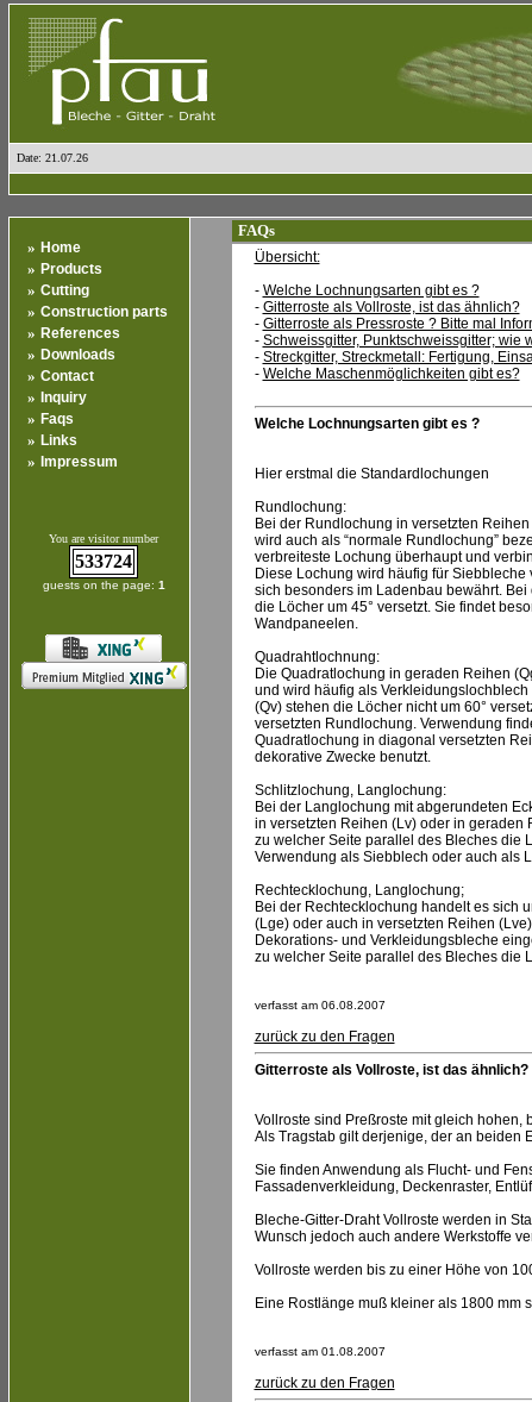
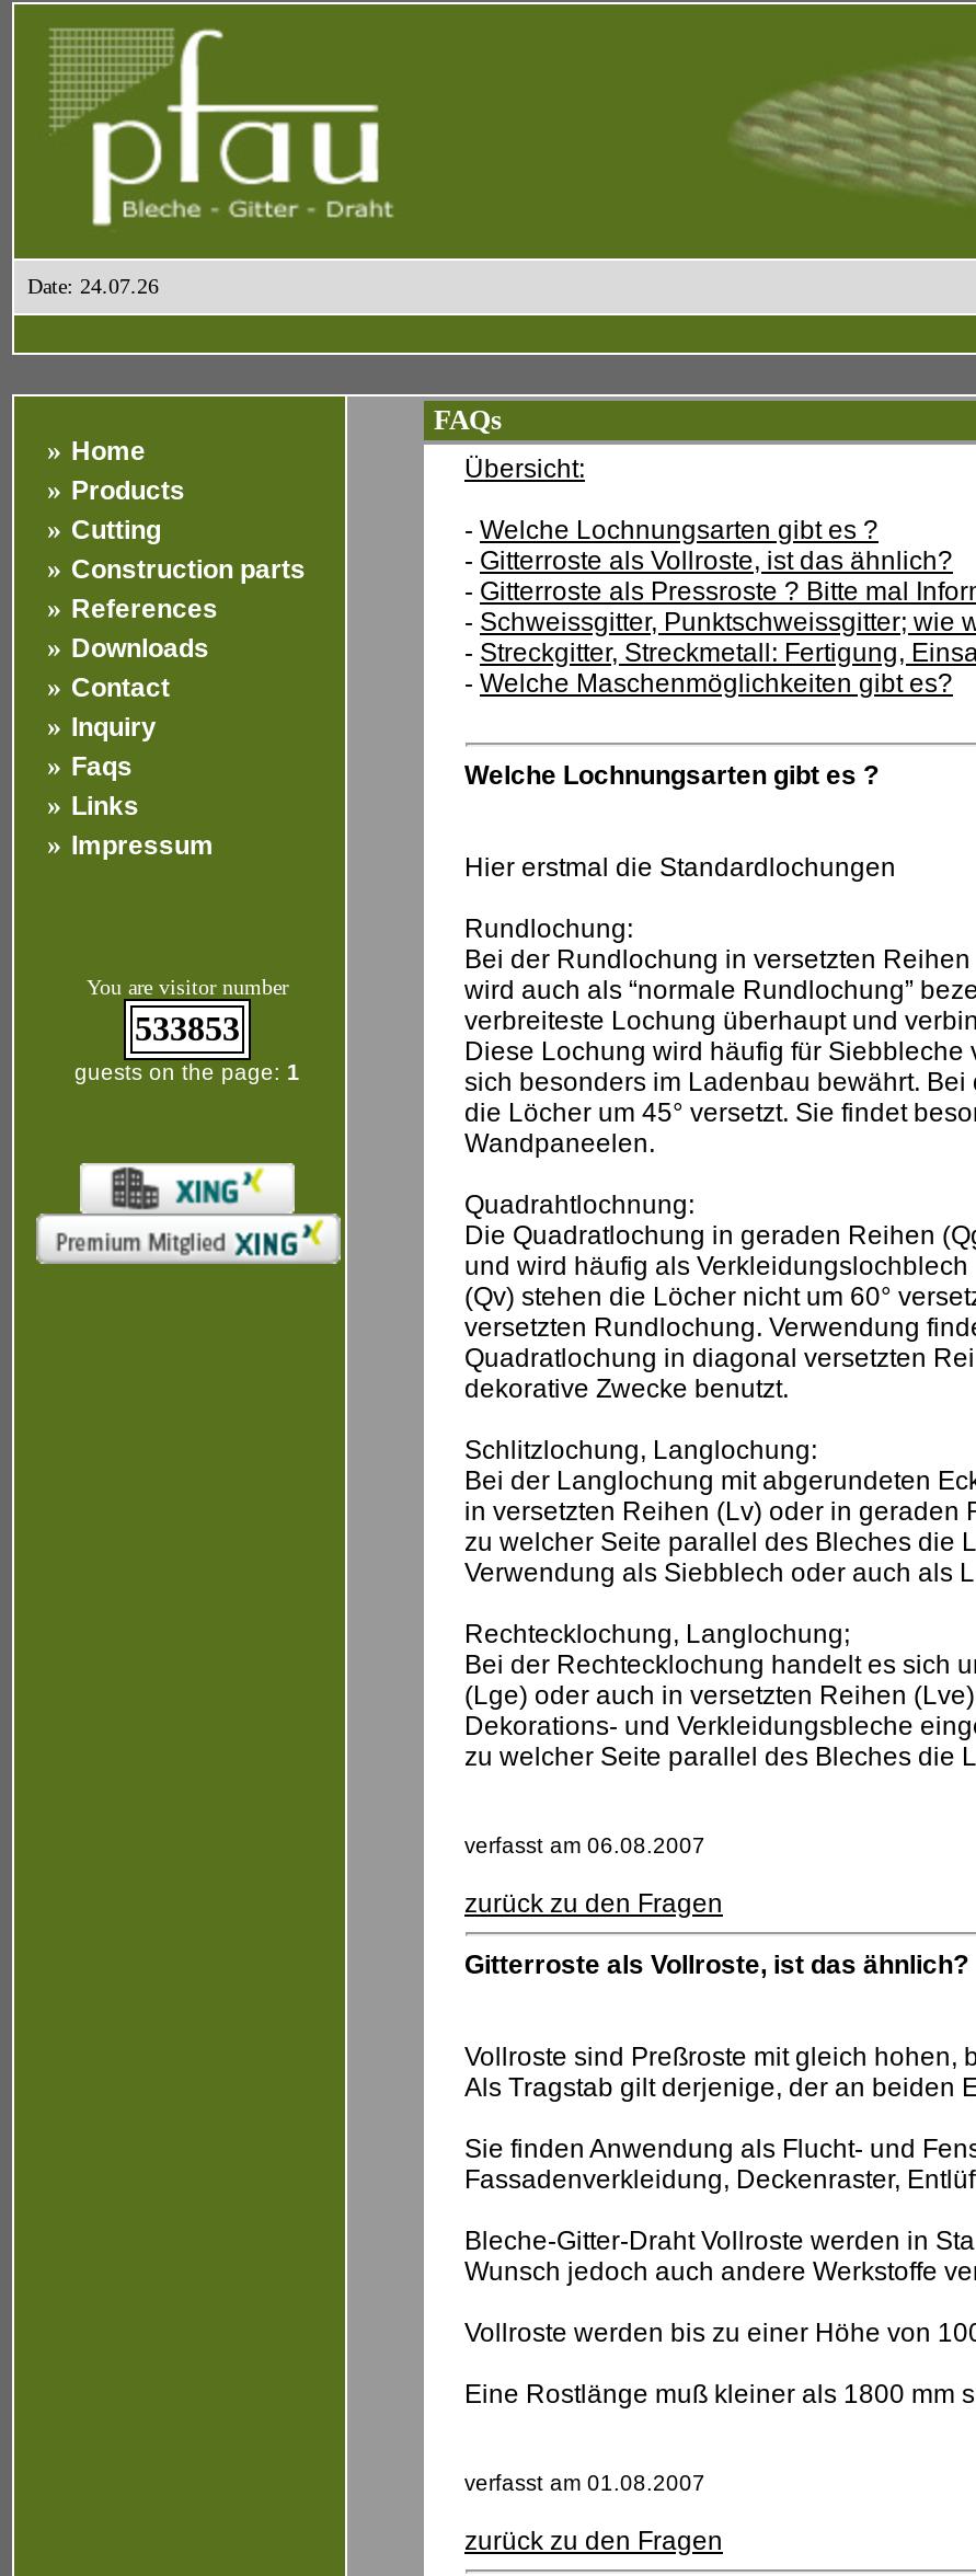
- Date: 21.07.26
+ Date: 24.07.26

- 533724
+ 533853
